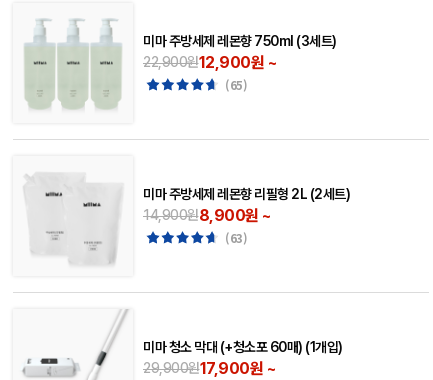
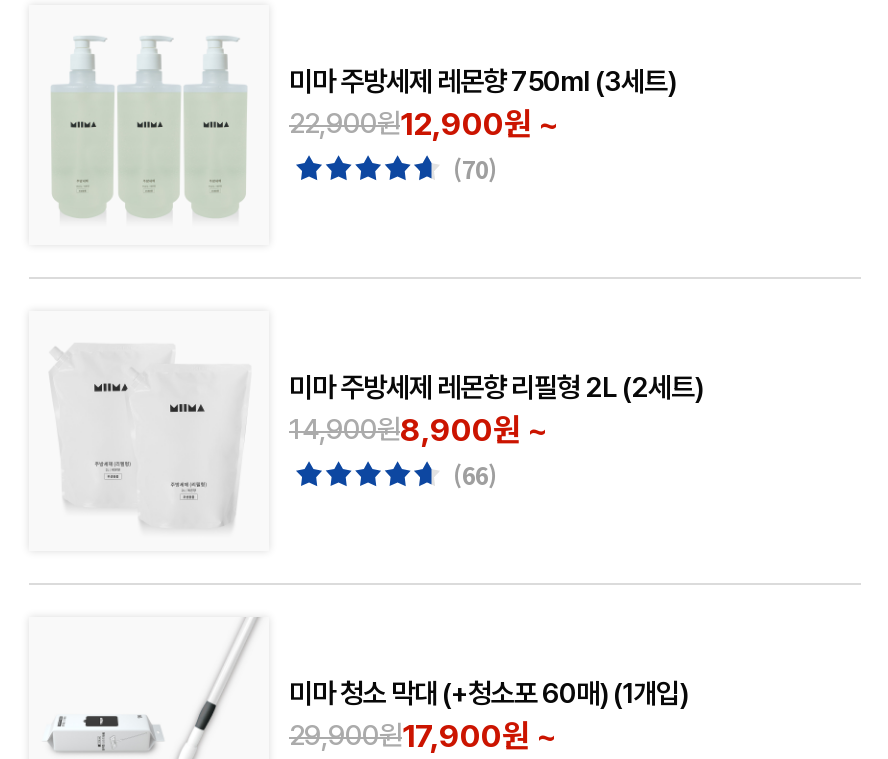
- (65)
+ (70)

- (63)
+ (66)
